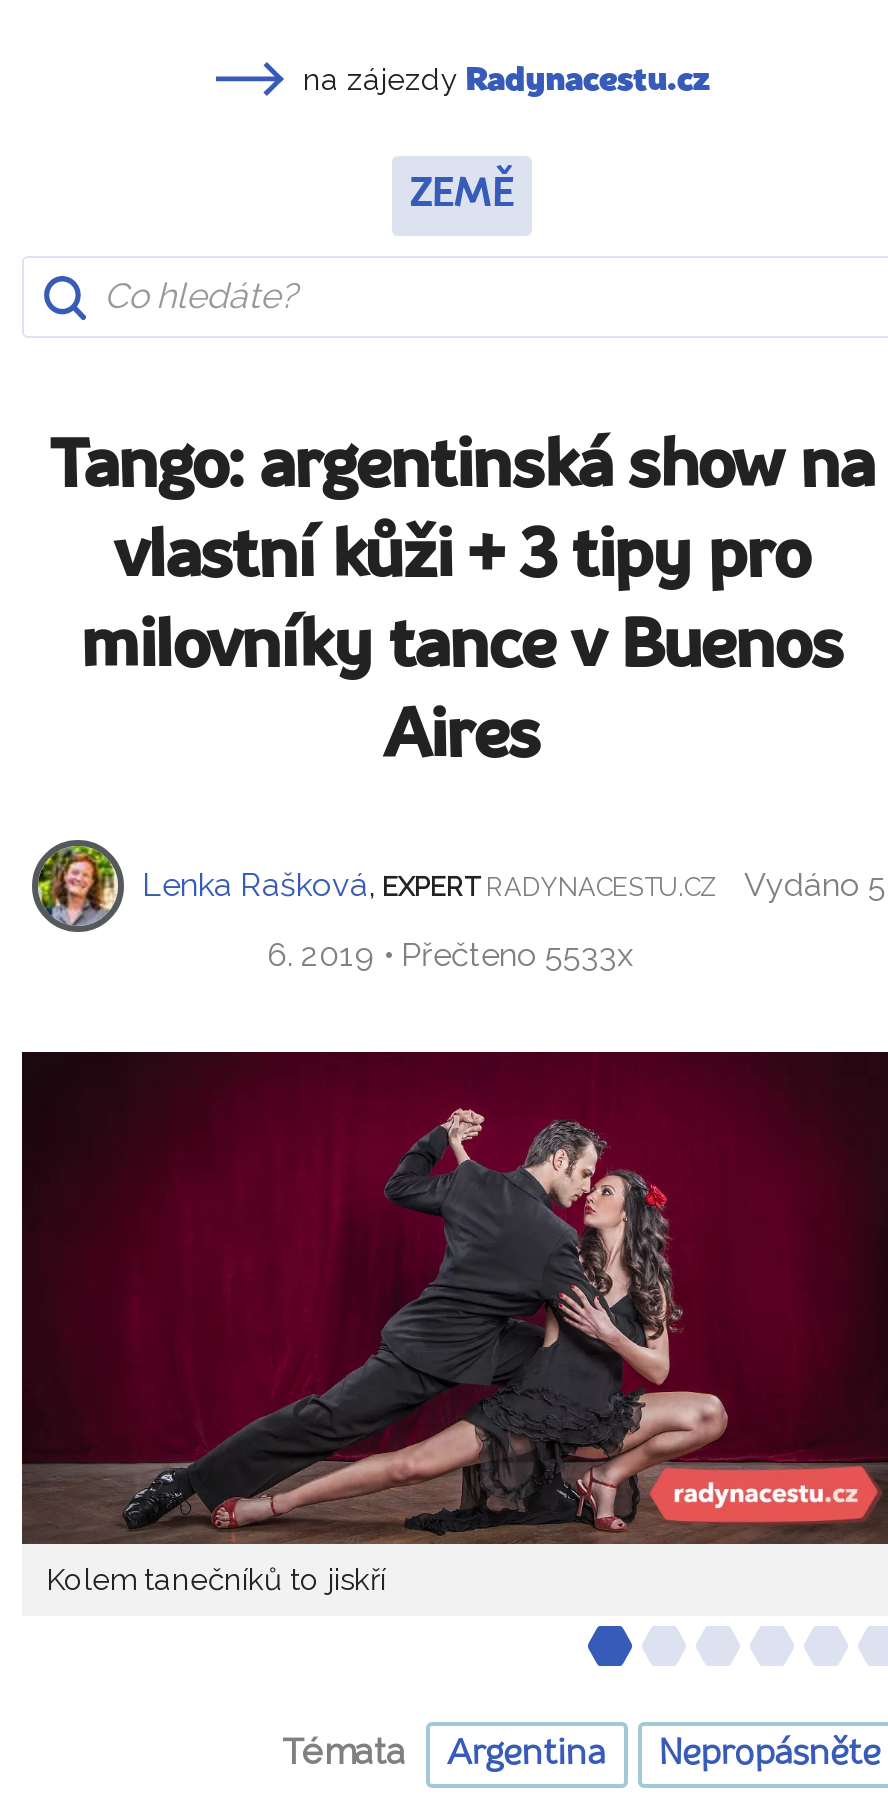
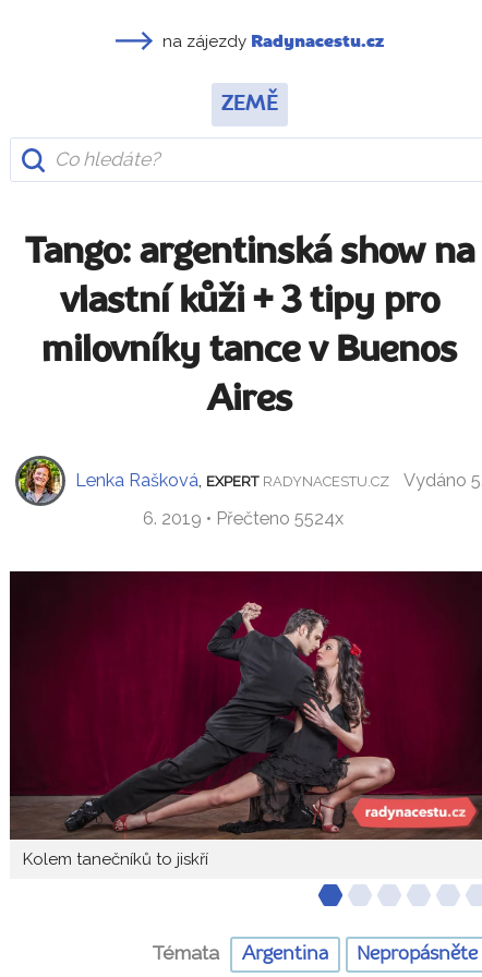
- 6. 2019 • Přečteno 5533x
+ 6. 2019 • Přečteno 5524x
